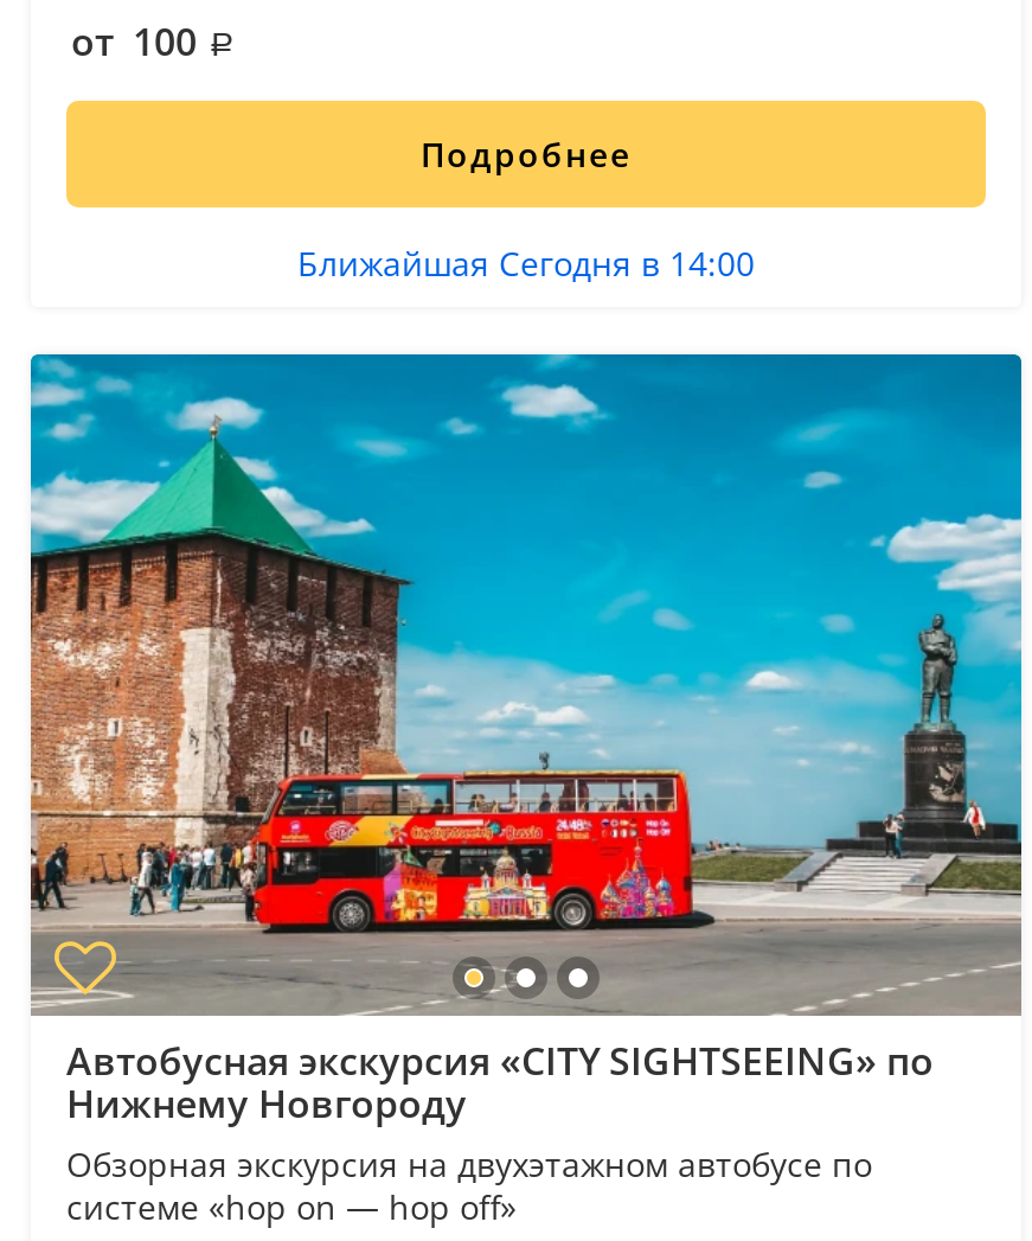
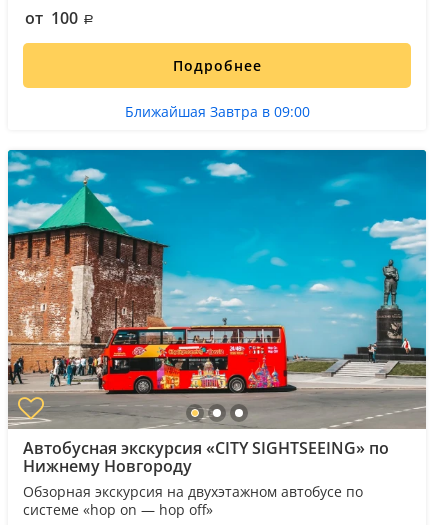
- Ближайшая Сегодня в 14:00
+ Ближайшая Завтра в 09:00
